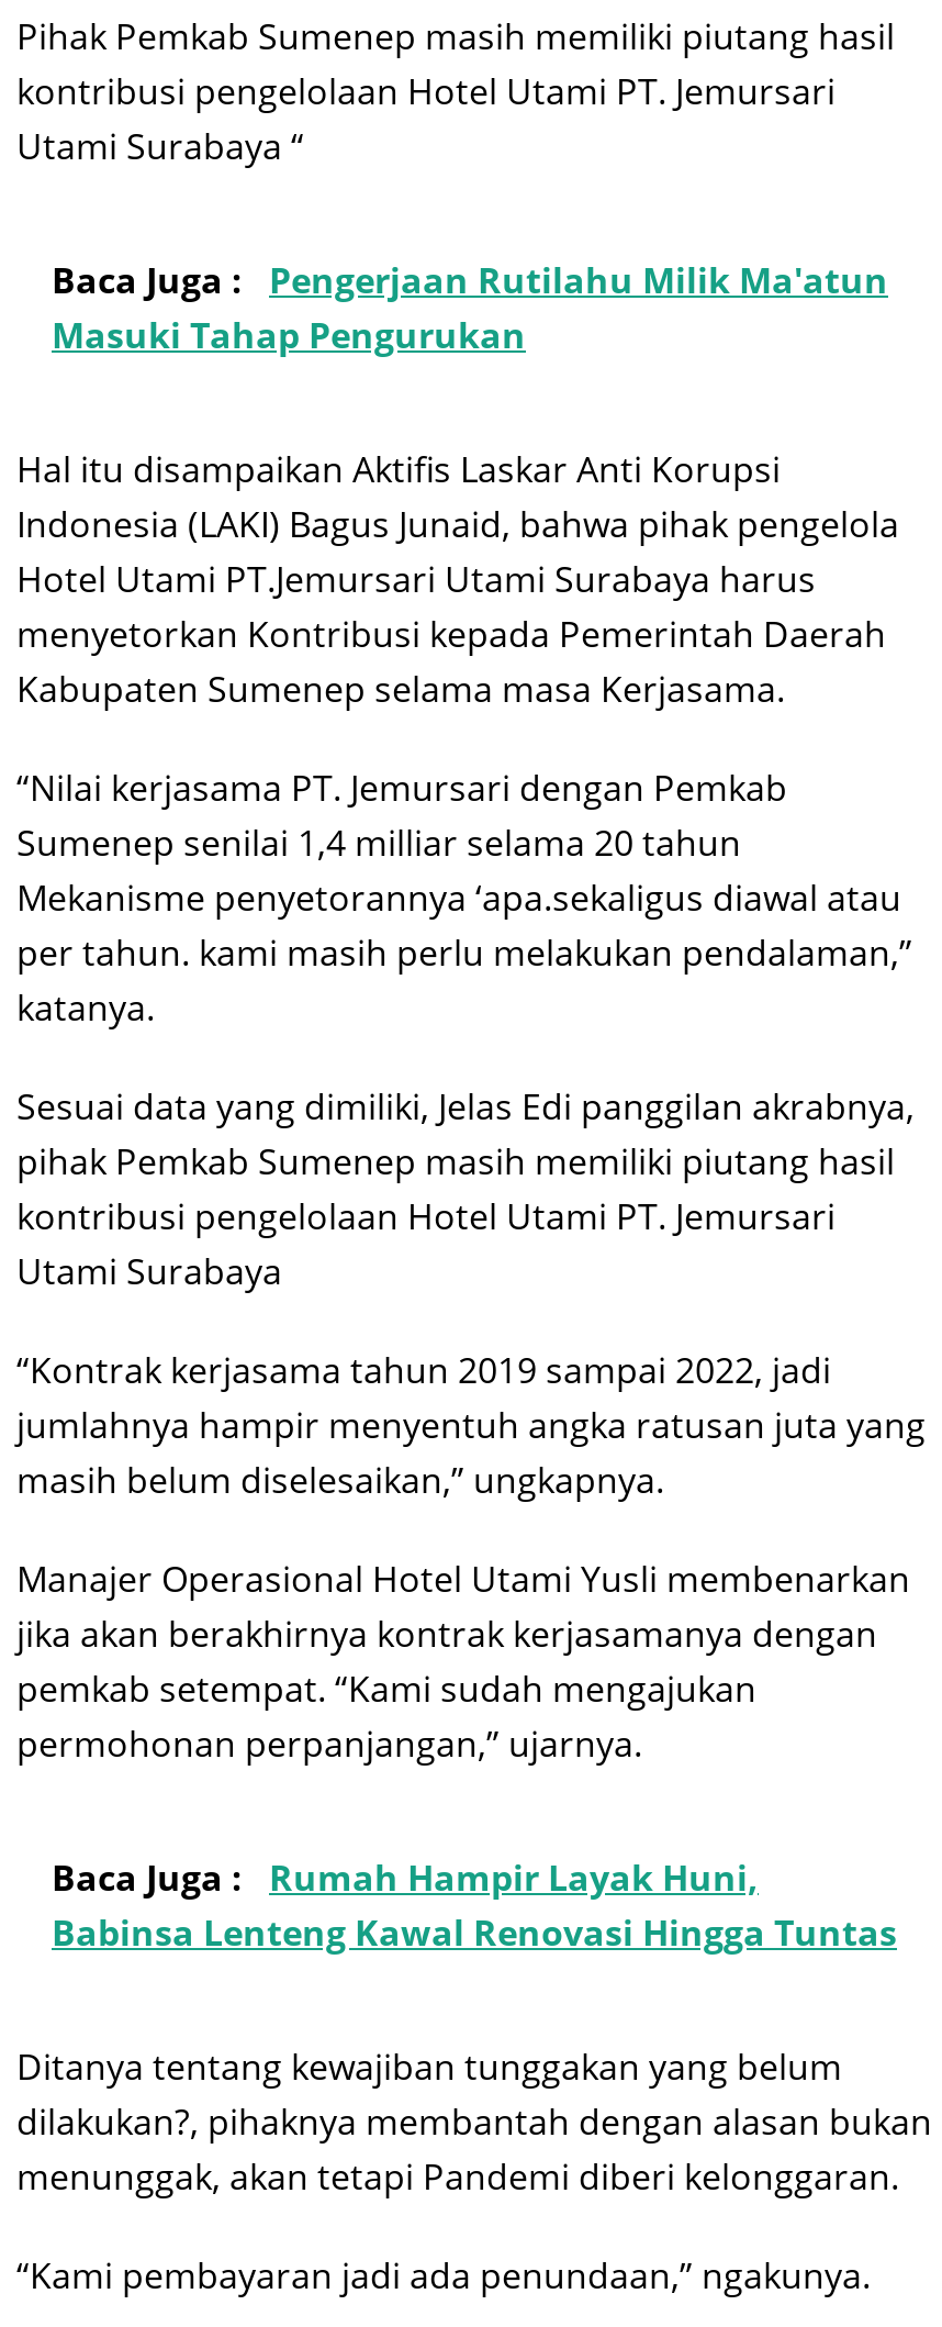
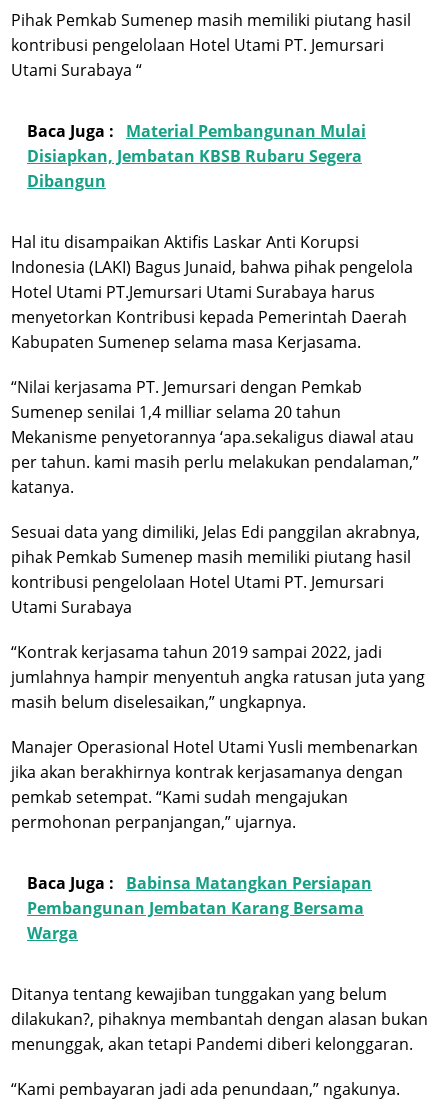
- Baca Juga : Pengerjaan Rutilahu Milik Ma'atun
- Masuki Tahap Pengurukan
+ Baca Juga : Material Pembangunan Mulai
+ Disiapkan, Jembatan KBSB Rubaru Segera
+ Dibangun

- Baca Juga : Rumah Hampir Layak Huni,
- Babinsa Lenteng Kawal Renovasi Hingga Tuntas
+ Baca Juga : Babinsa Matangkan Persiapan
+ Pembangunan Jembatan Karang Bersama
+ Warga
